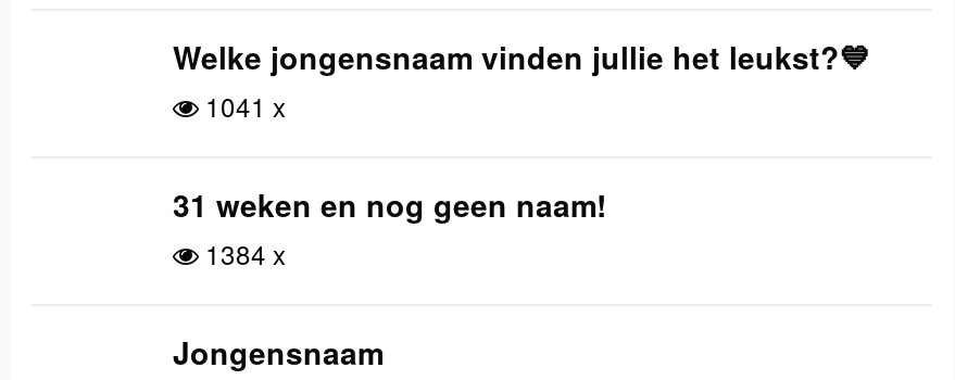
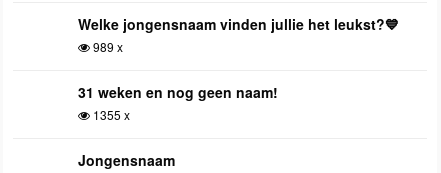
- 1041 x
+ 989 x

- 1384 x
+ 1355 x
